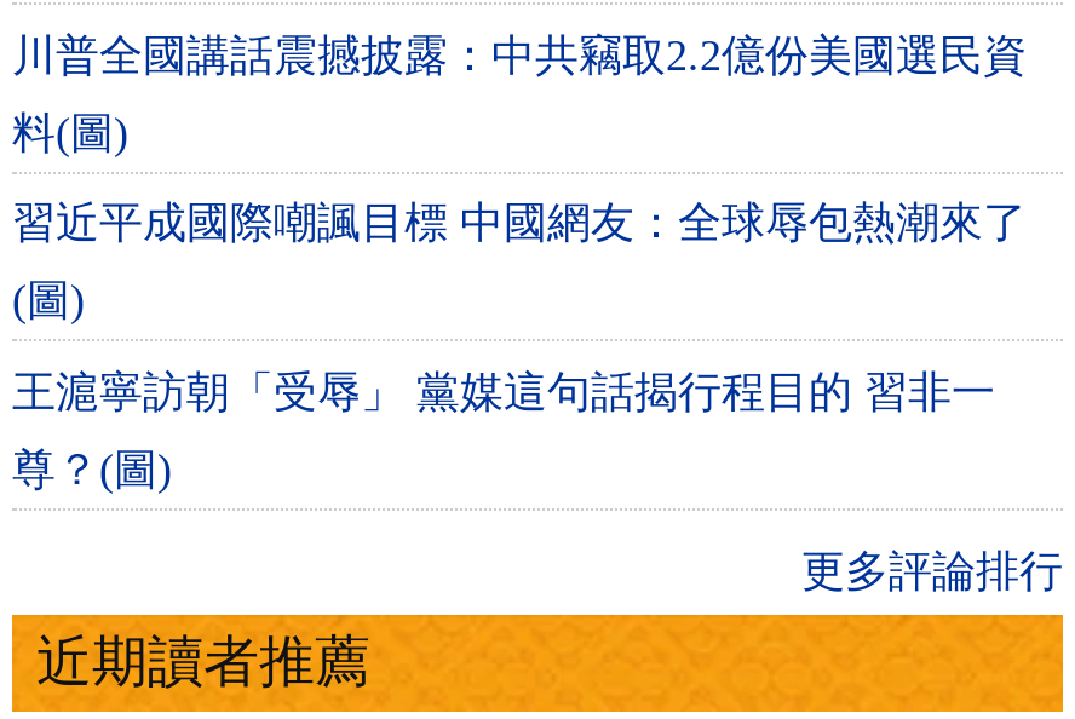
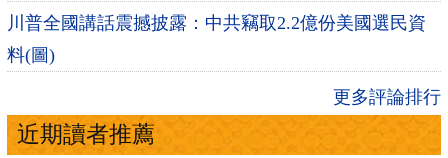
- 習近平成國際嘲諷目標 中國網友：全球辱包熱潮來了
- (圖)
- 王滬寧訪朝「受辱」 黨媒這句話揭行程目的 習非一
- 尊？(圖)
